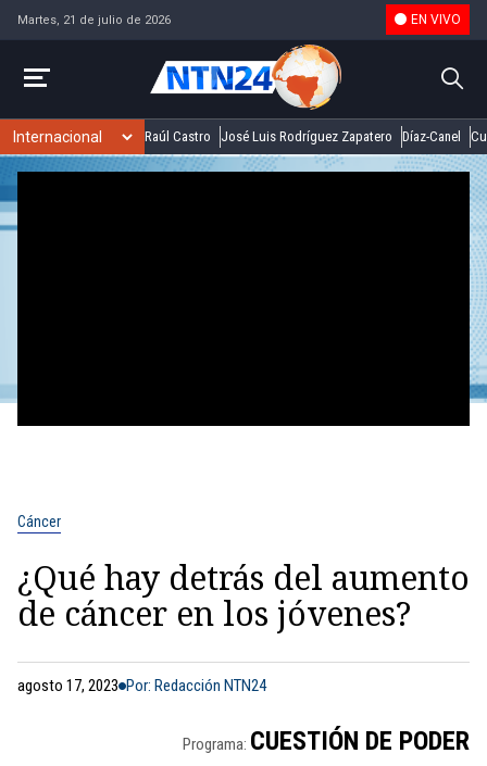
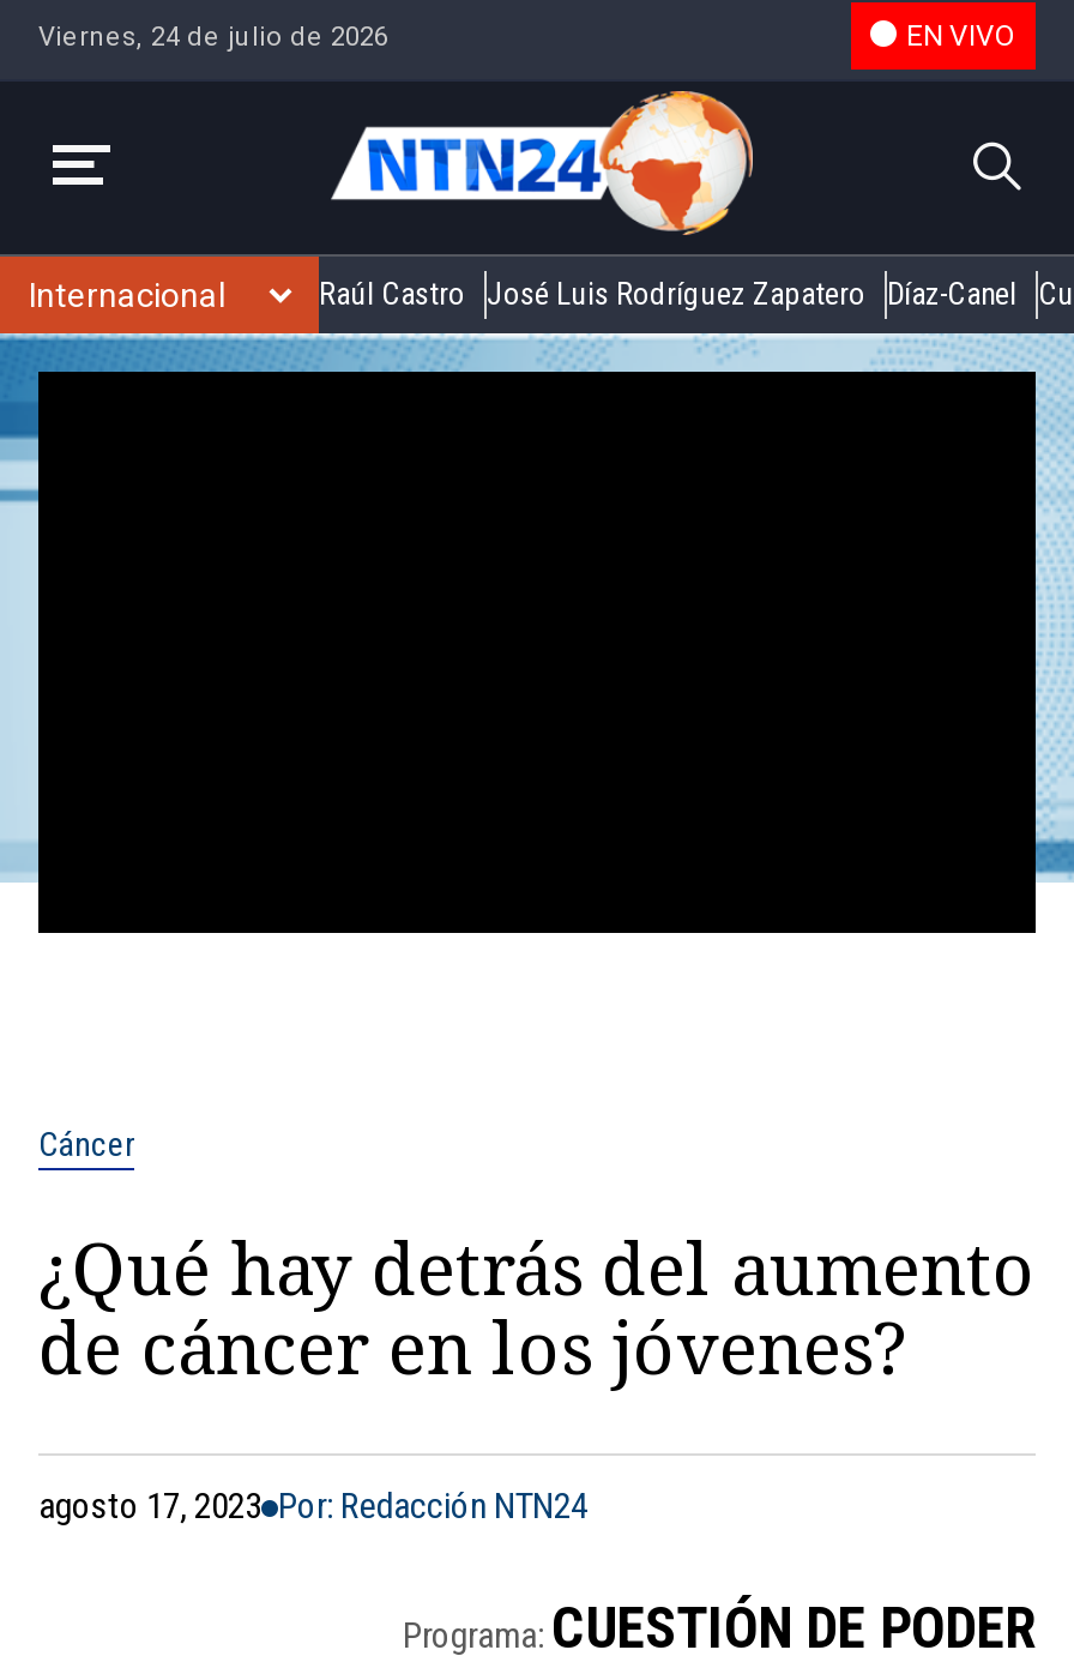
- Martes, 21 de julio de 2026
+ Viernes, 24 de julio de 2026
